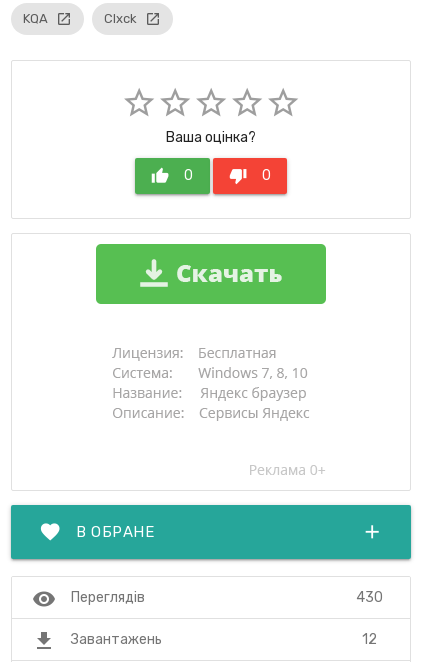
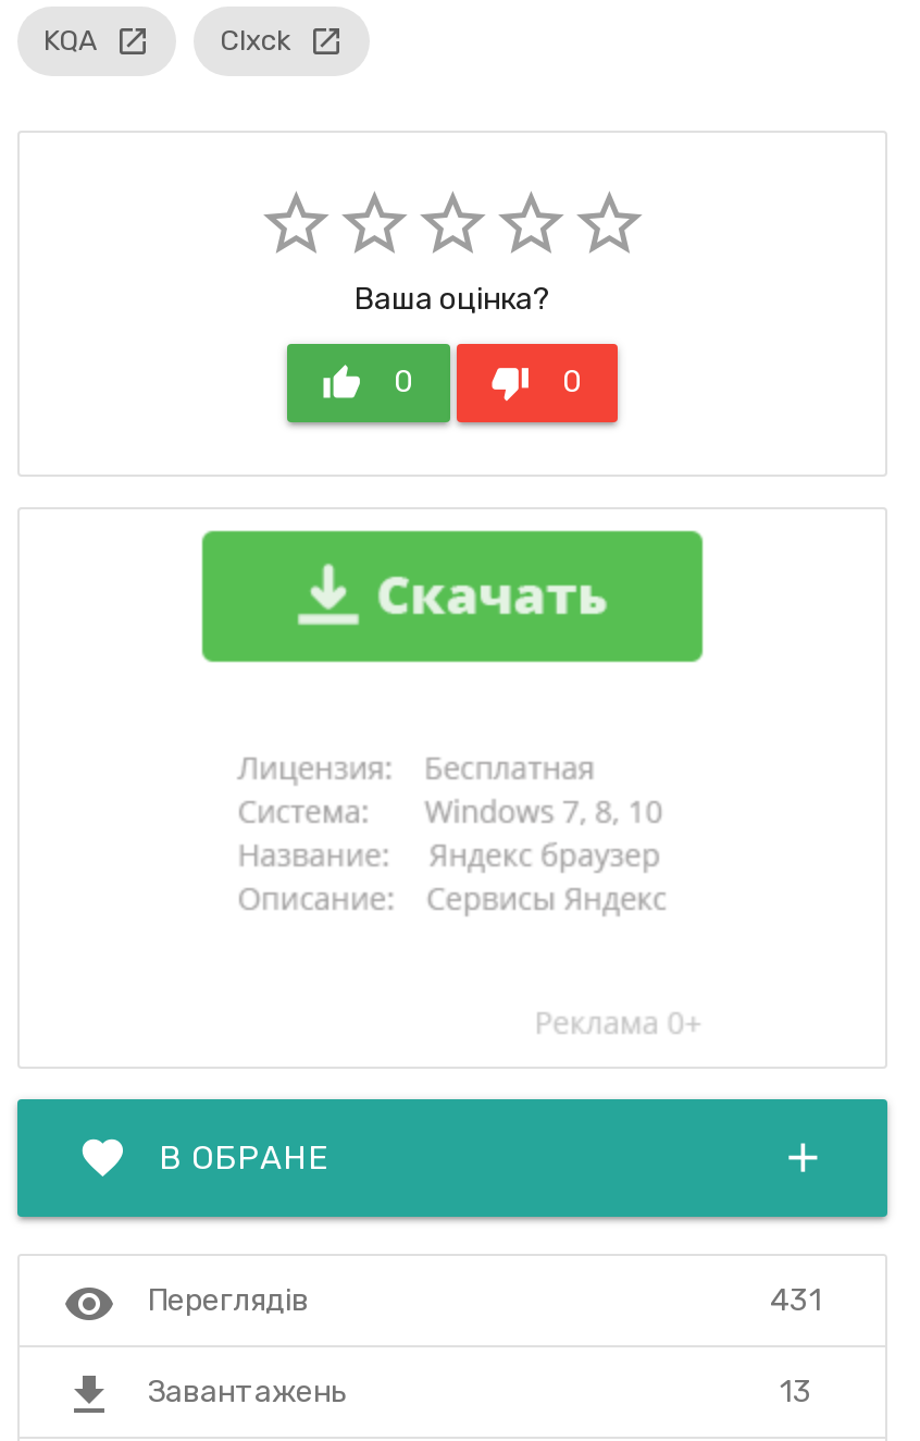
- 430
+ 431

- 12
+ 13
